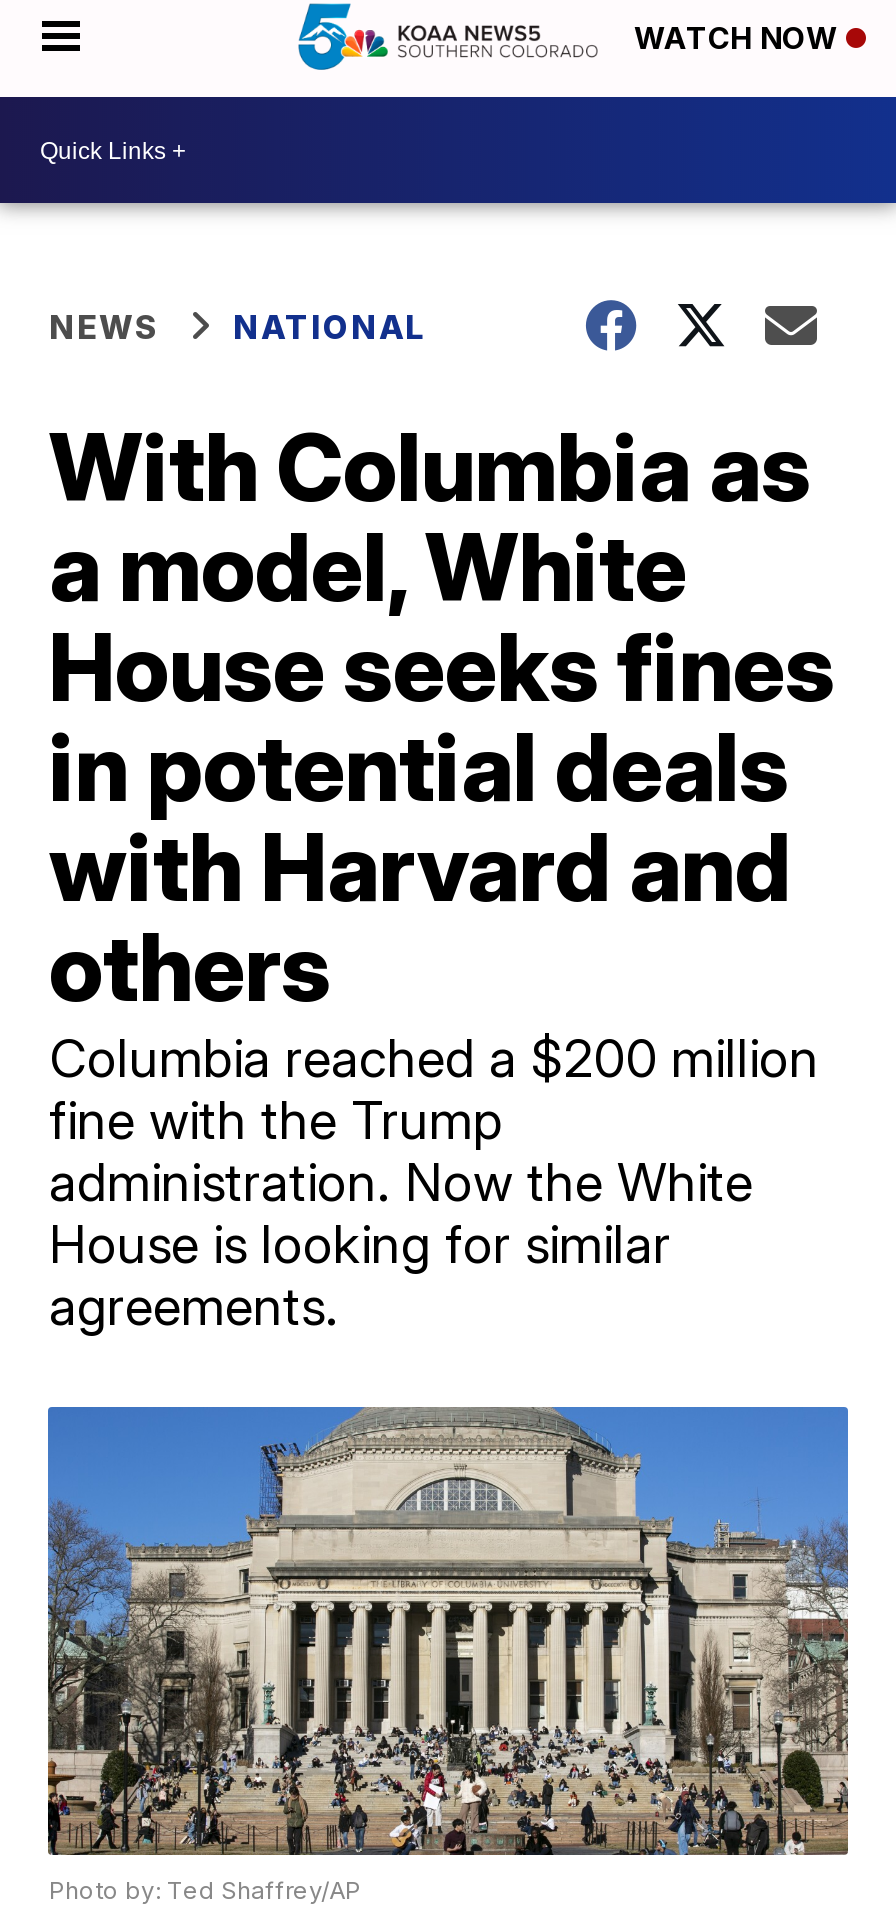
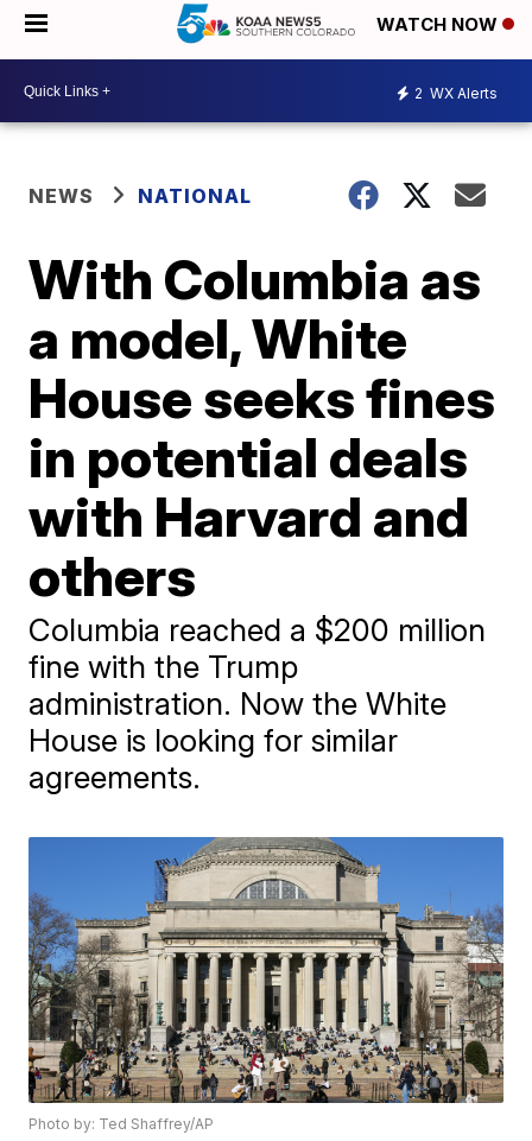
+ 2 WX Alerts
